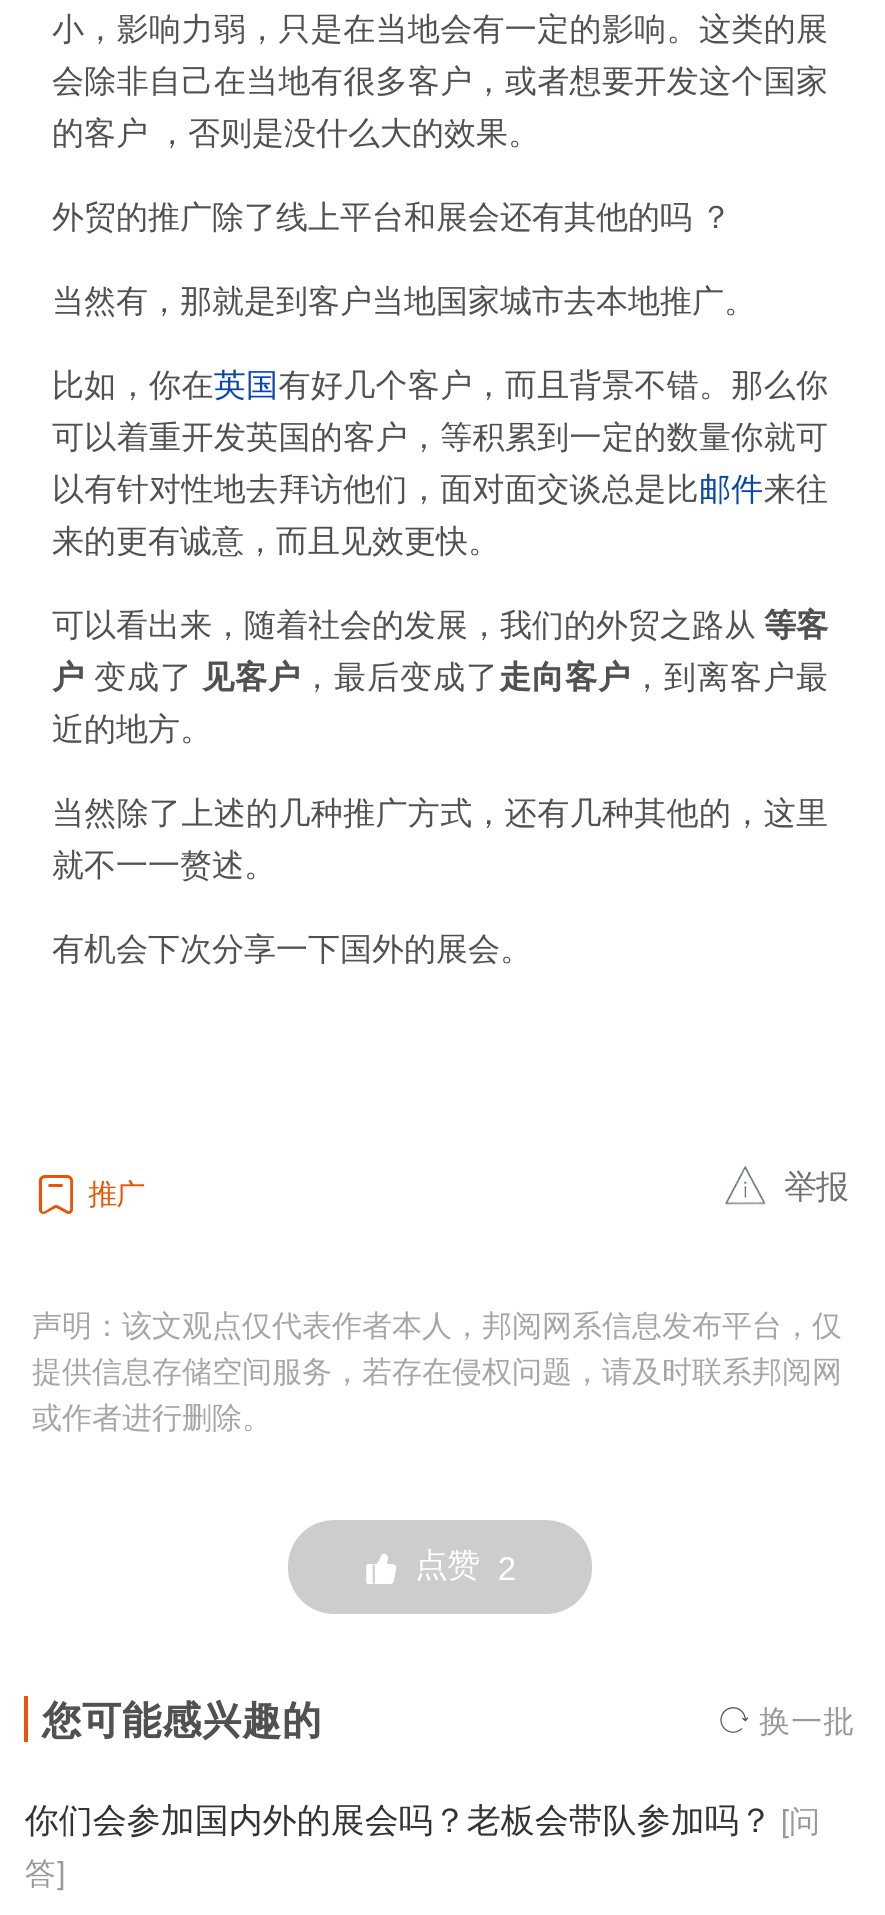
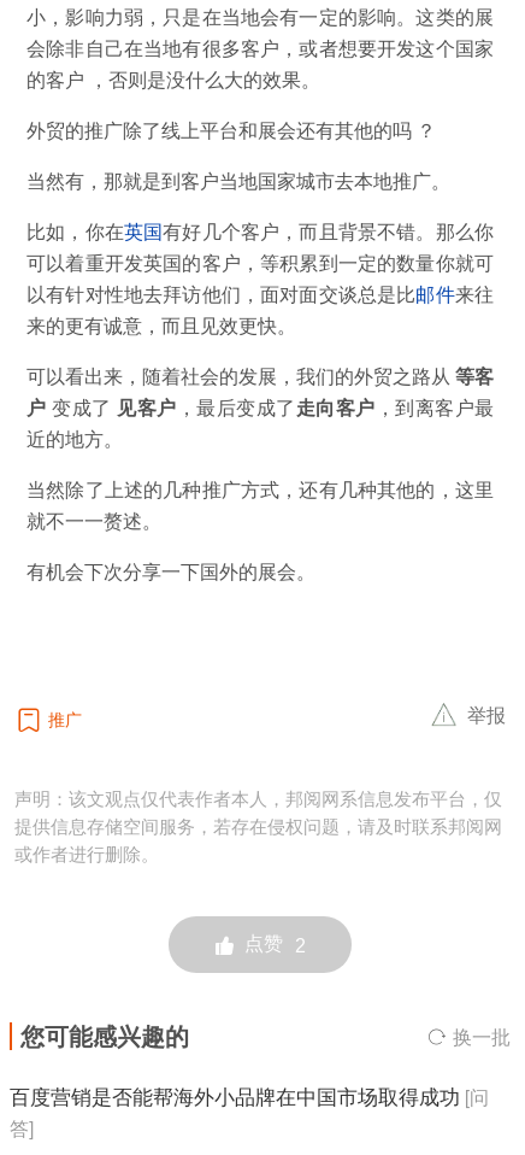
- 你们会参加国内外的展会吗？老板会带队参加吗？ [问
+ 百度营销是否能帮海外小品牌在中国市场取得成功 [问
